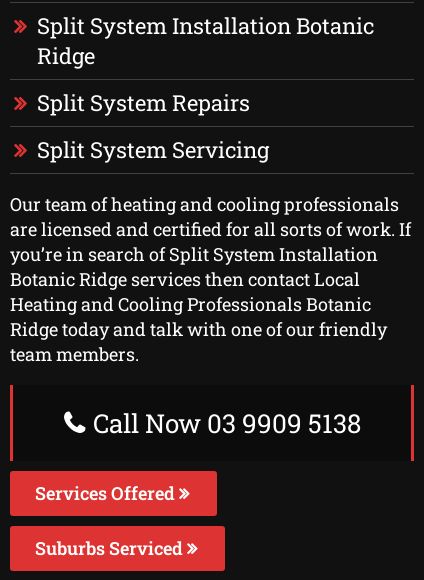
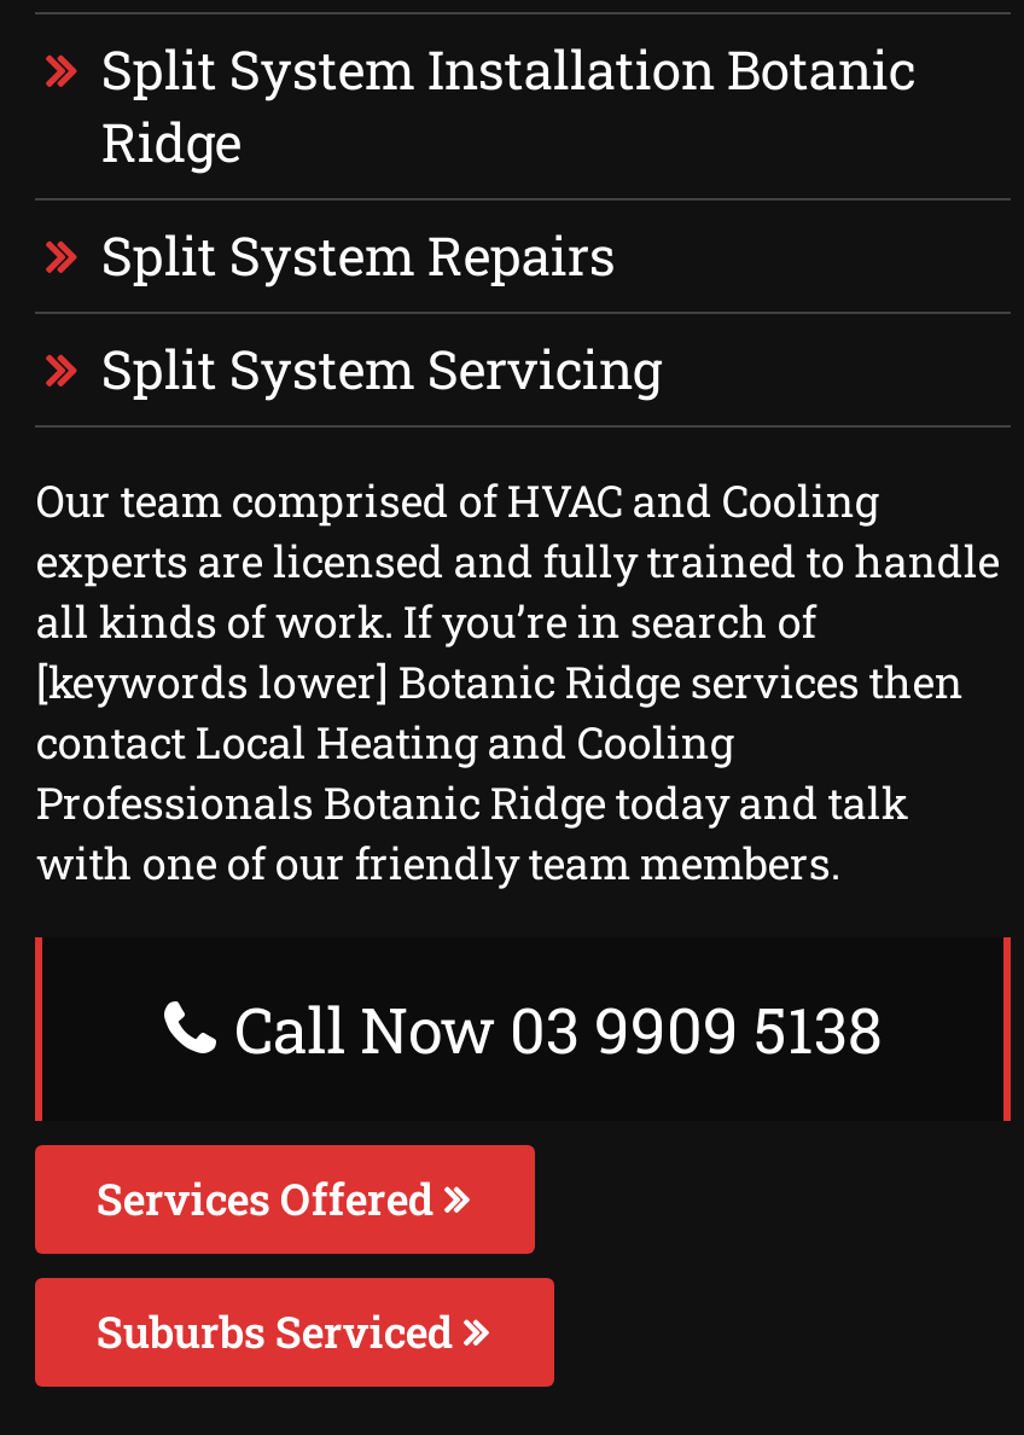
- Our team of heating and cooling professionals
- are licensed and certified for all sorts of work. If
- you’re in search of Split System Installation
- Botanic Ridge services then contact Local
- Heating and Cooling Professionals Botanic
- Ridge today and talk with one of our friendly
- team members.
+ Our team comprised of HVAC and Cooling
+ experts are licensed and fully trained to handle
+ all kinds of work. If you’re in search of
+ [keywords lower] Botanic Ridge services then
+ contact Local Heating and Cooling
+ Professionals Botanic Ridge today and talk
+ with one of our friendly team members.
